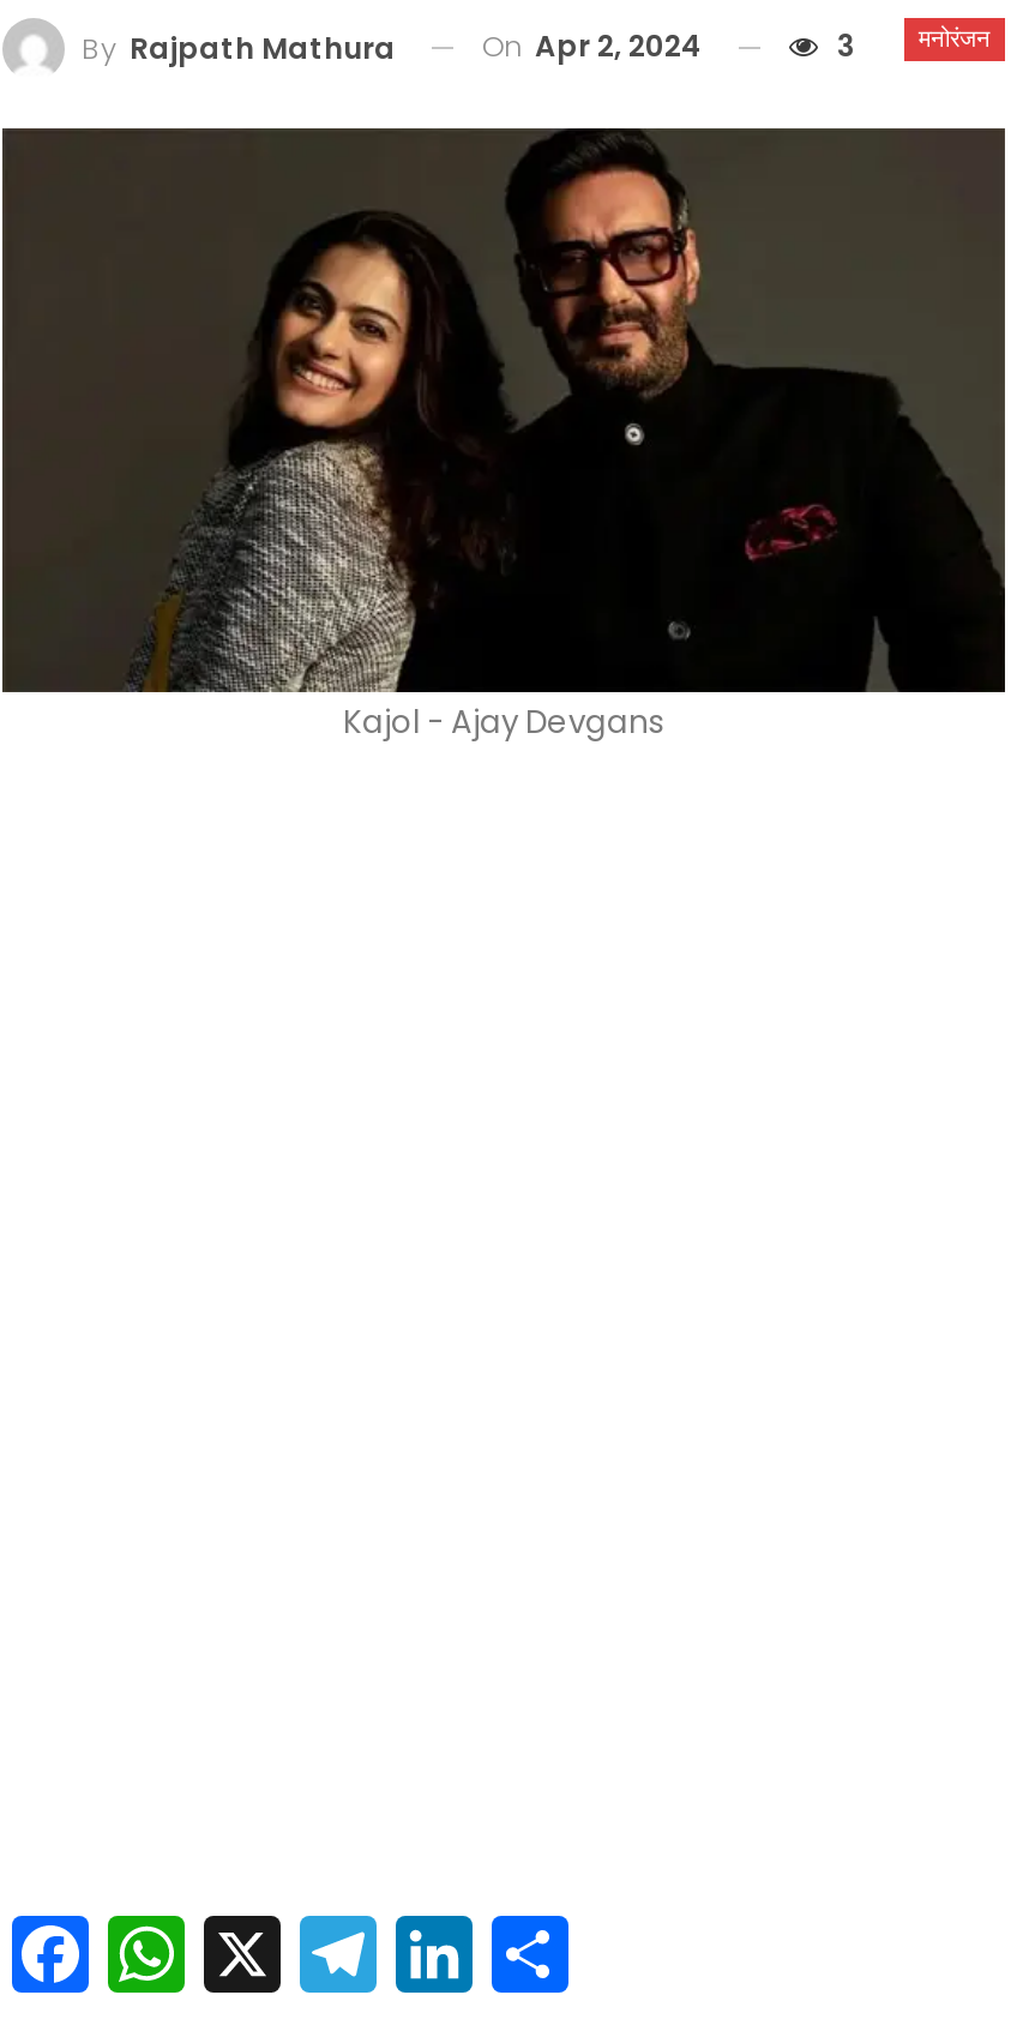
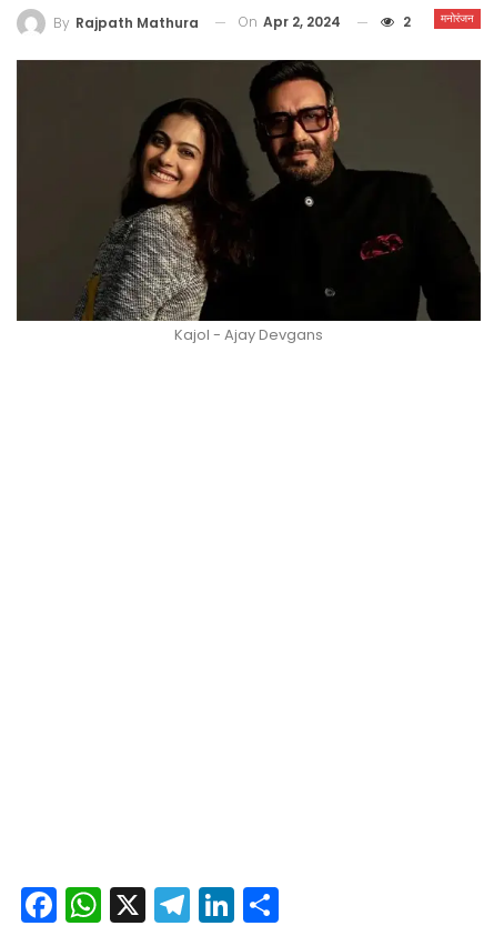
- 3 मनोरंजन
+ 2 मनोरंजन
